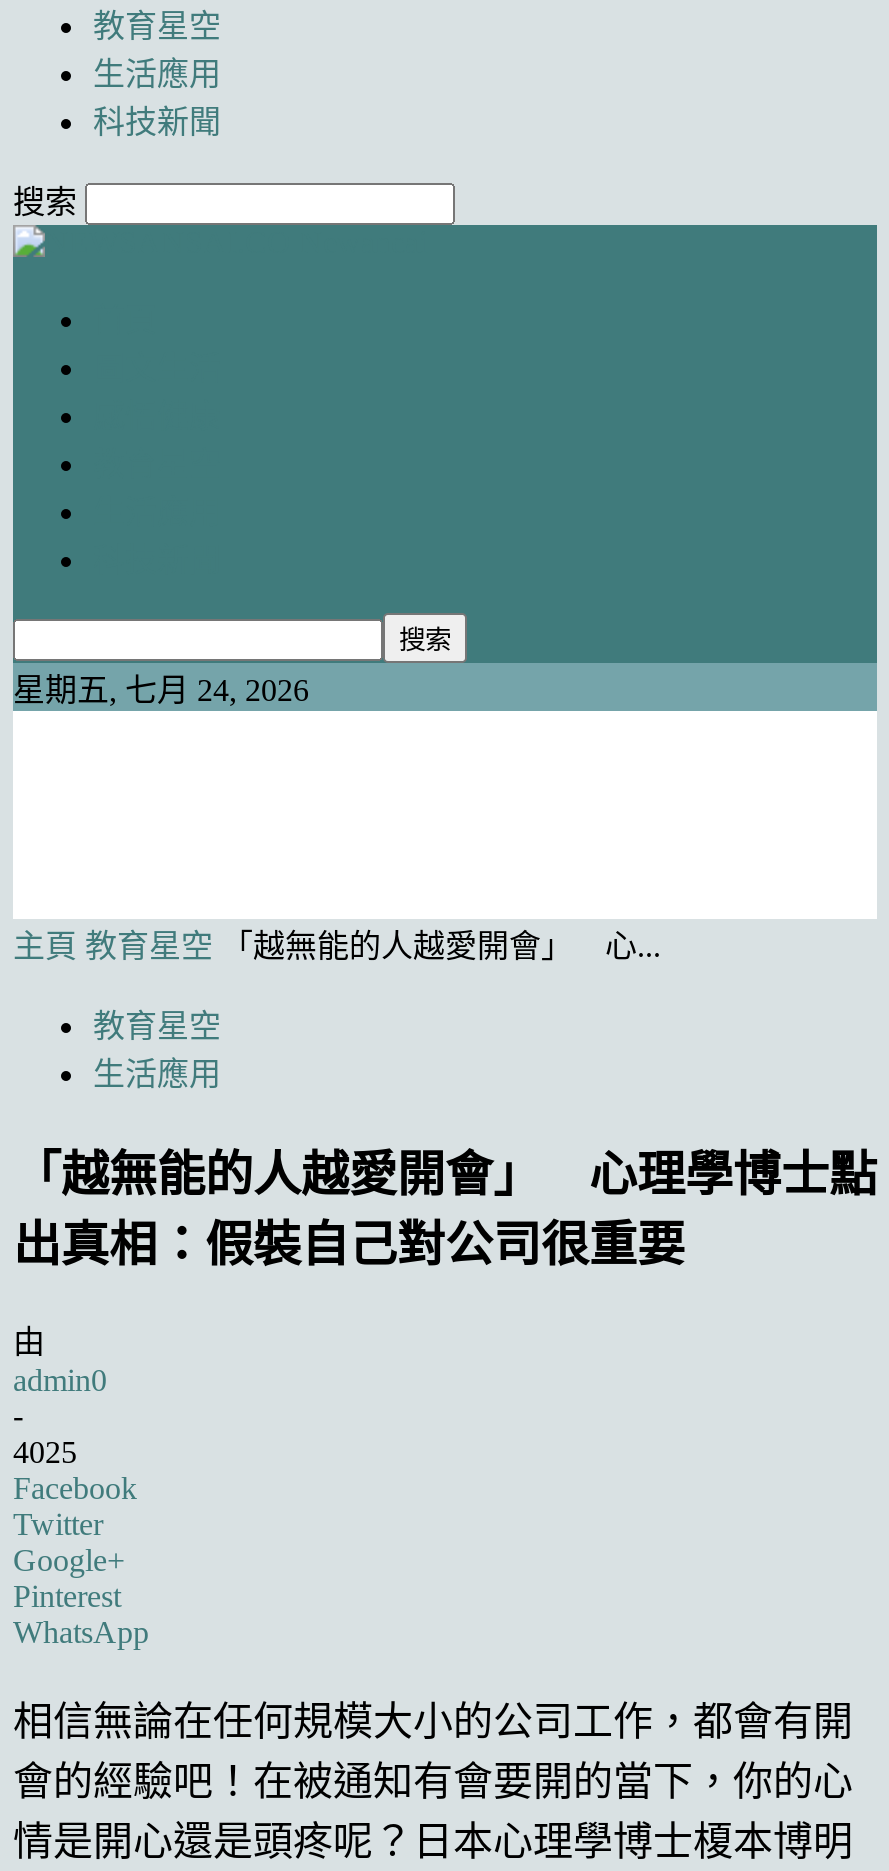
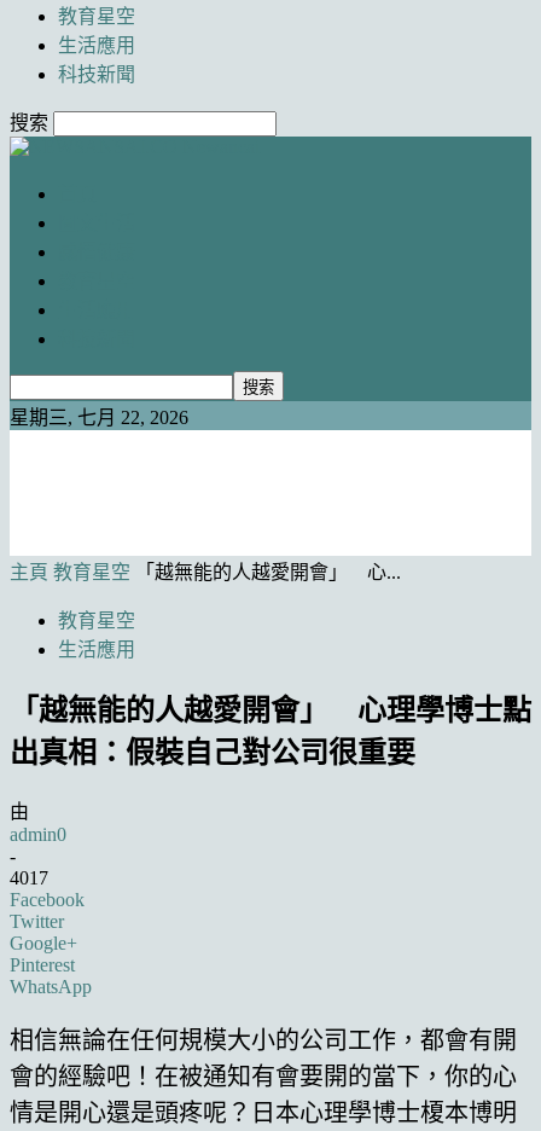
- 星期五, 七月 24, 2026
+ 星期三, 七月 22, 2026

- 4025
+ 4017
